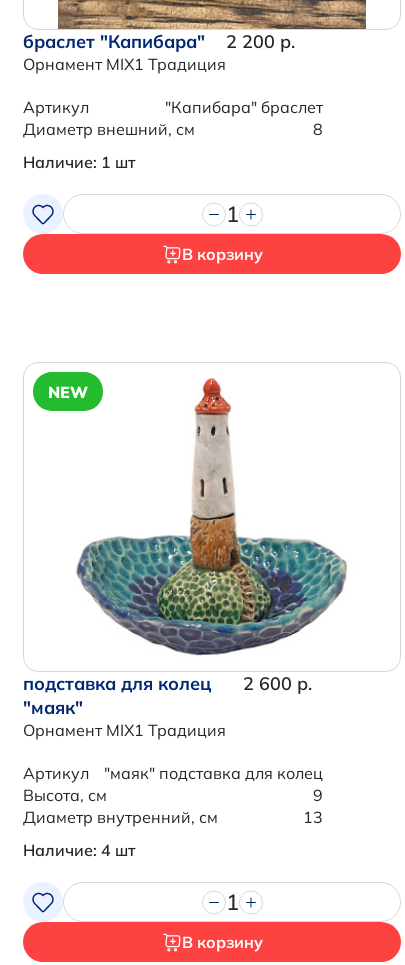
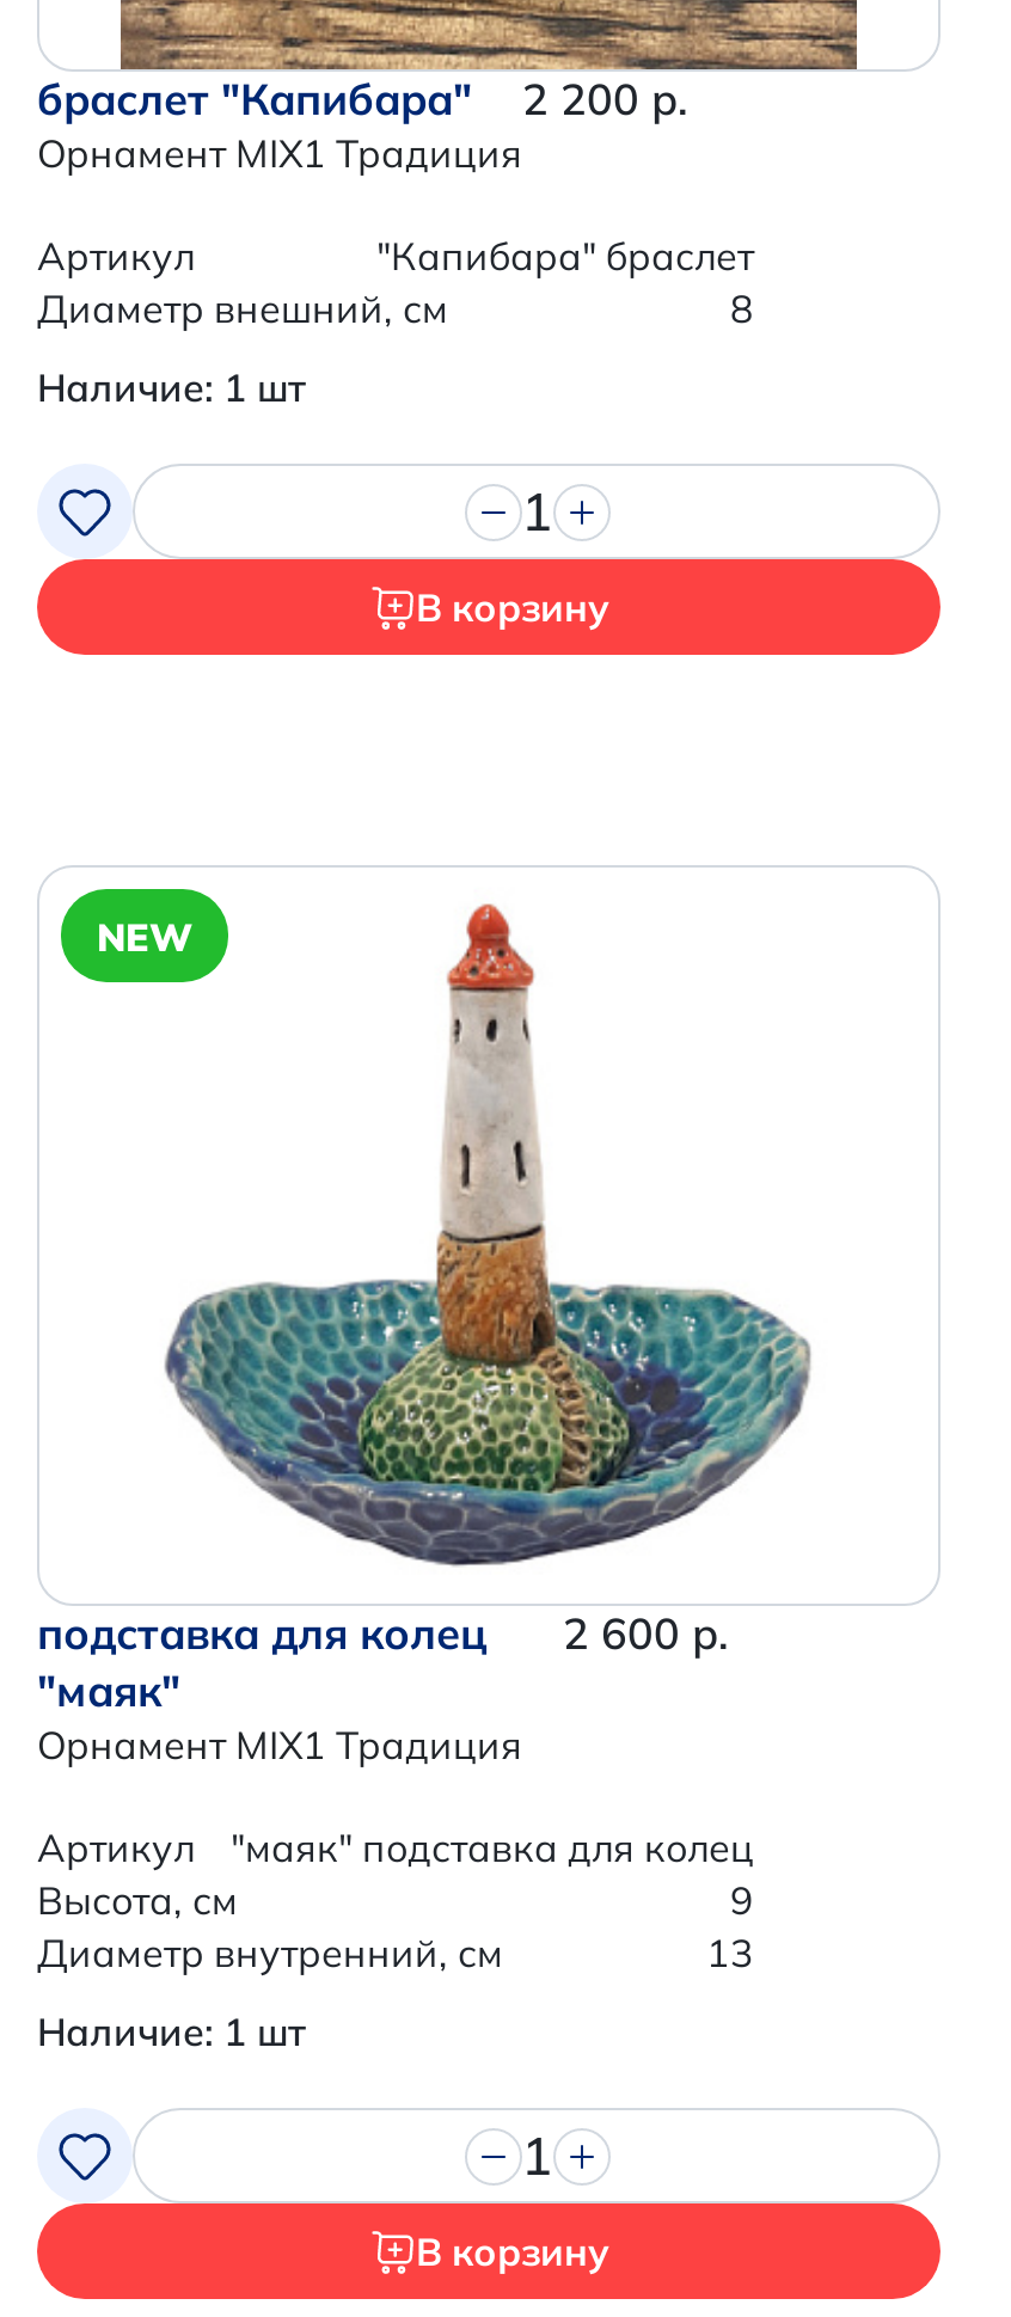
- Наличие: 4 шт
+ Наличие: 1 шт
